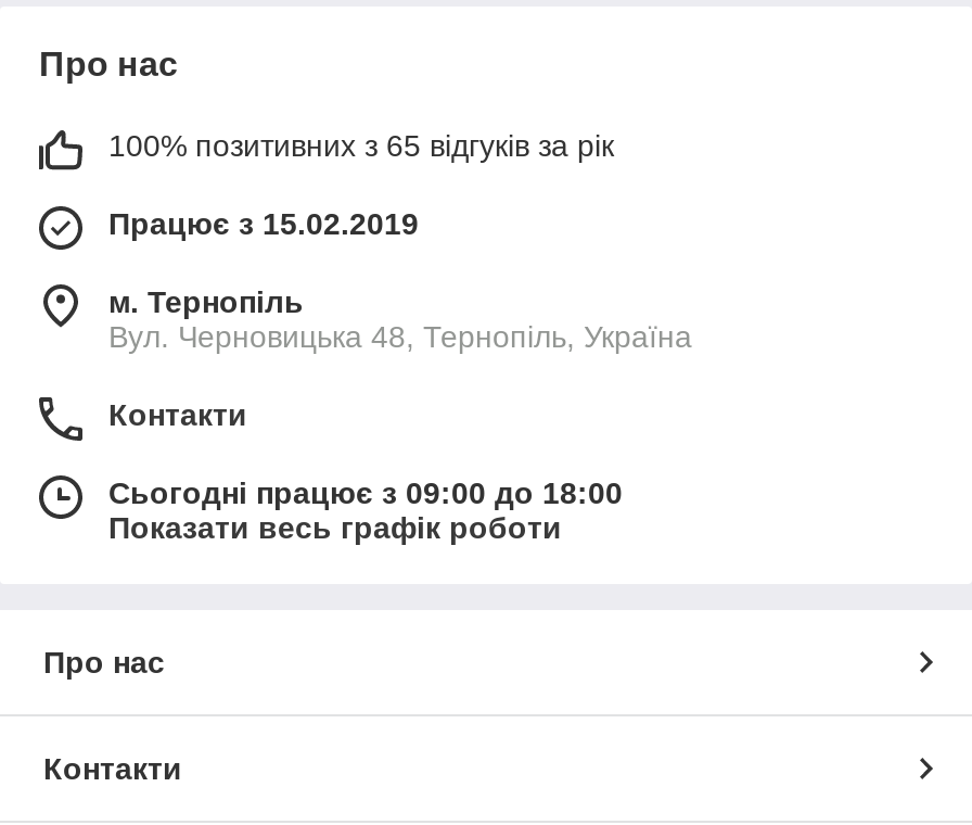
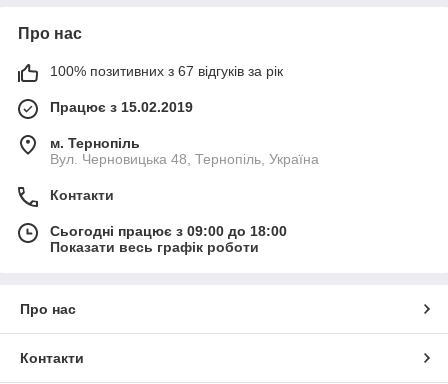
- 100% позитивних з 65 відгуків за рік
+ 100% позитивних з 67 відгуків за рік
